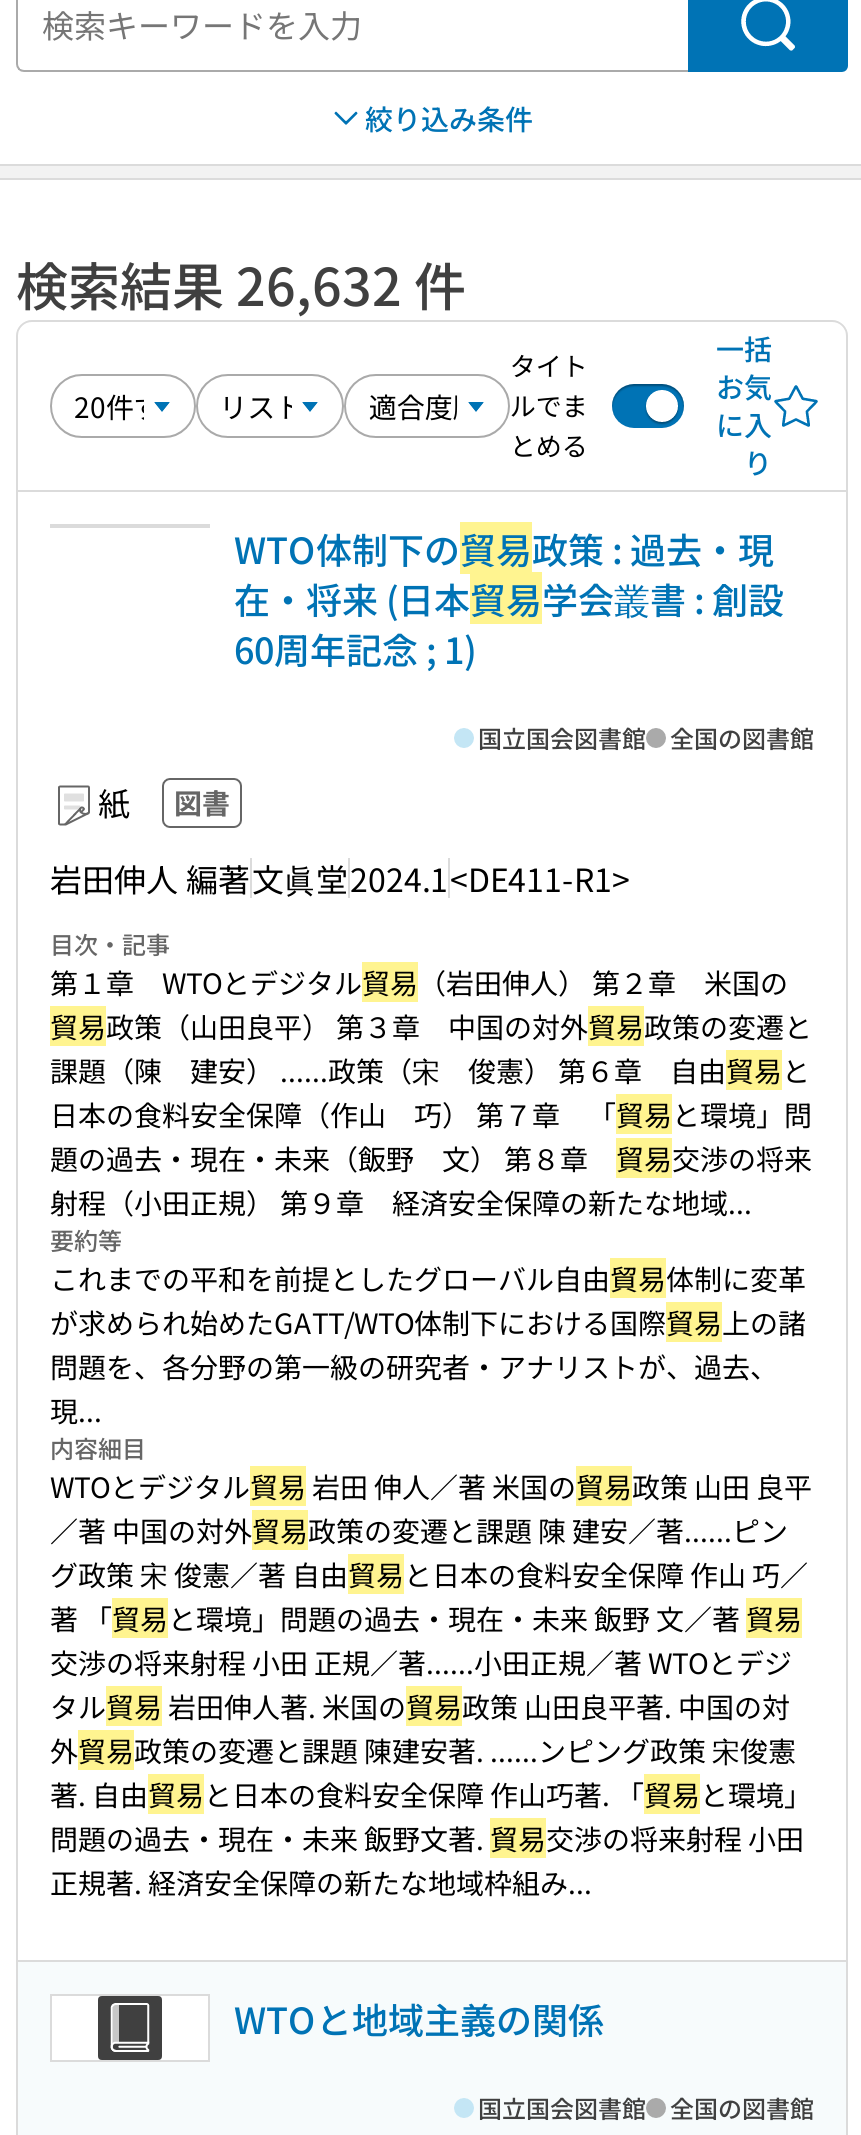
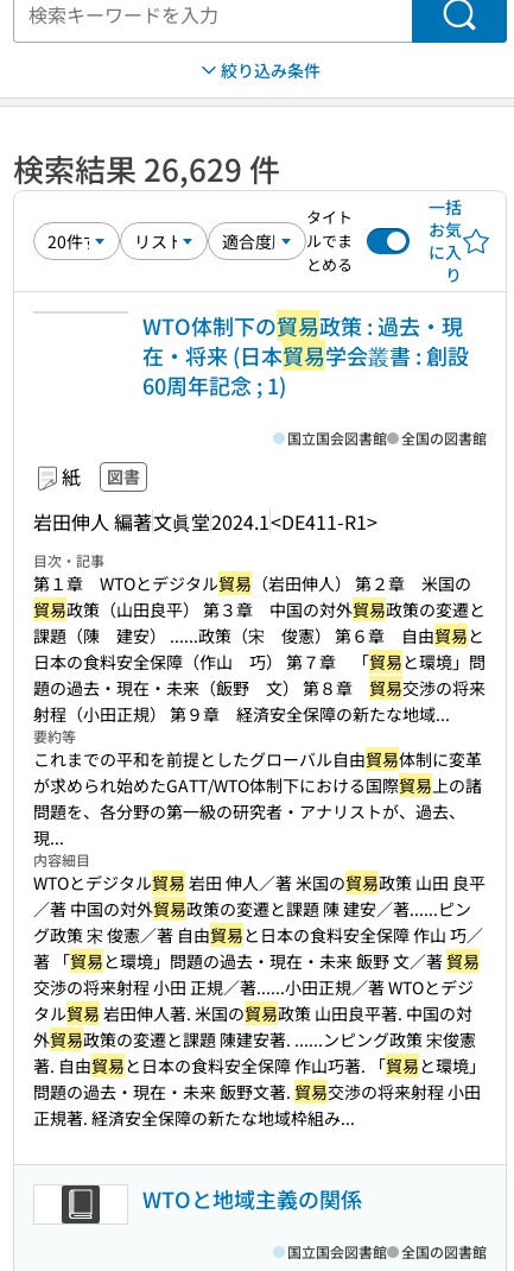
- 検索結果 26,632 件
+ 検索結果 26,629 件
